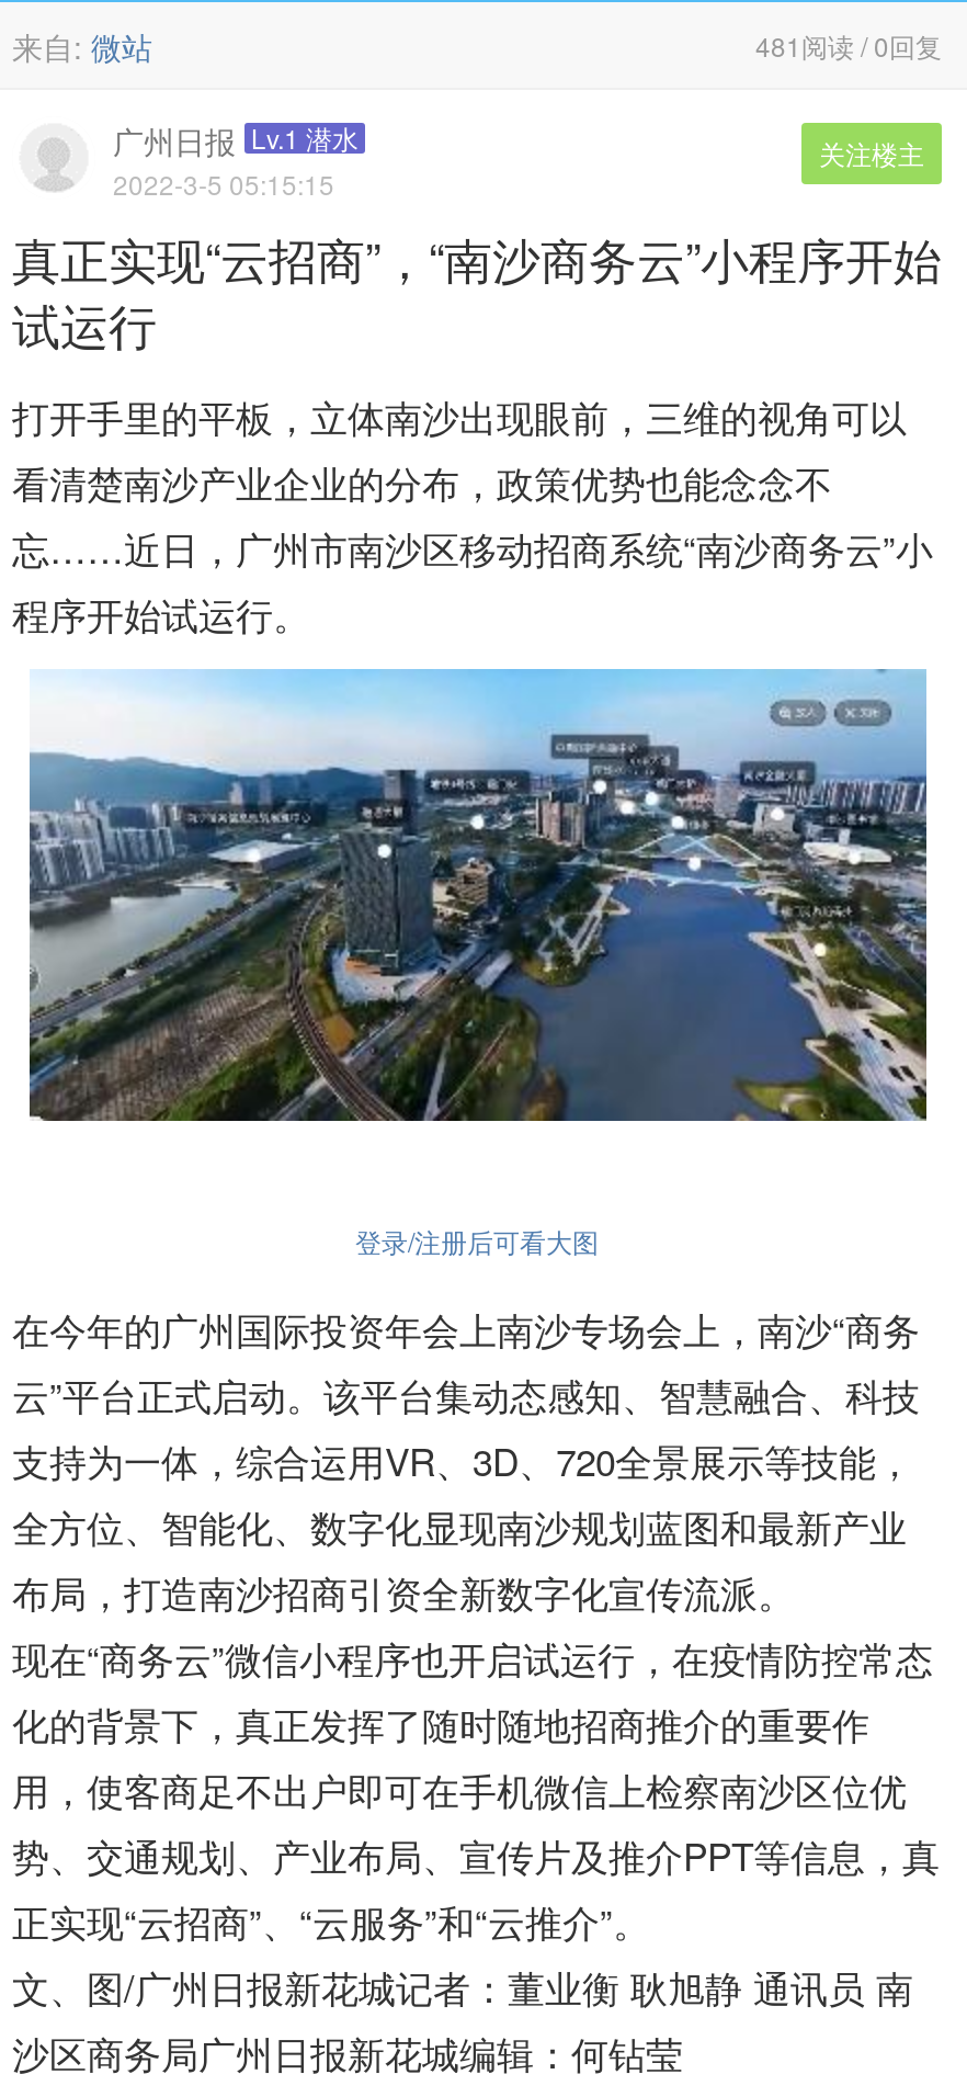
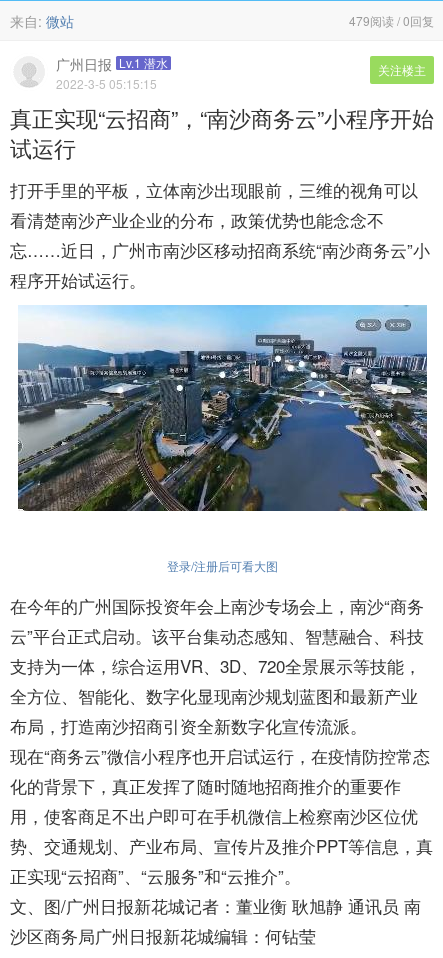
- 481阅读 / 0回复
+ 479阅读 / 0回复
